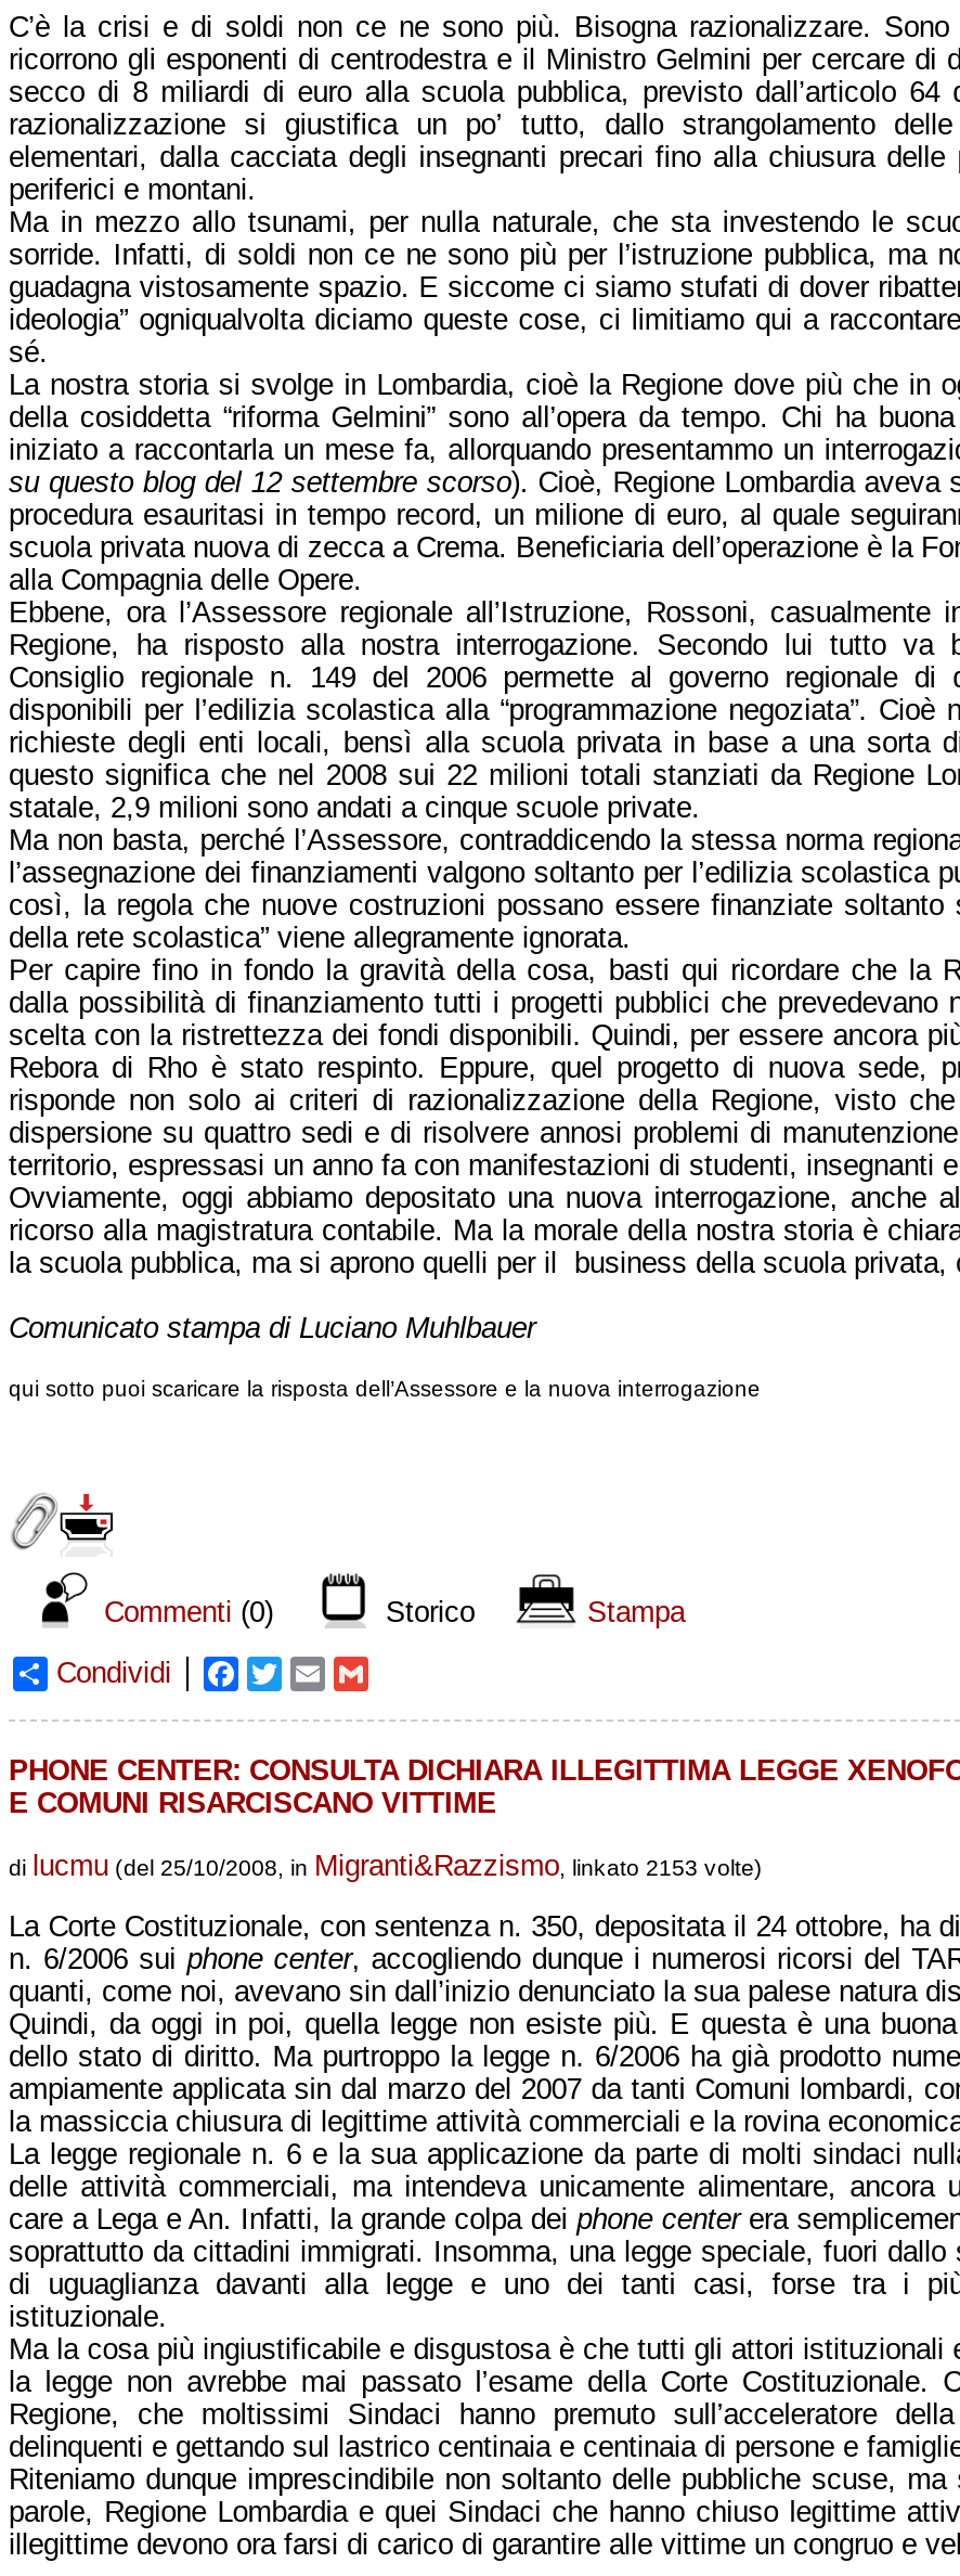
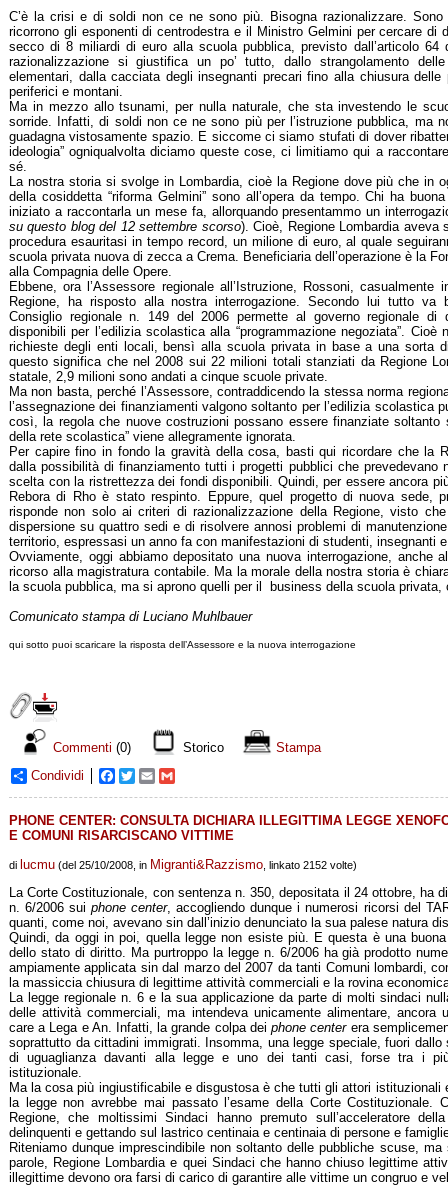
- di lucmu (del 25/10/2008, in Migranti&Razzismo, linkato 2153 volte)
+ di lucmu (del 25/10/2008, in Migranti&Razzismo, linkato 2152 volte)
